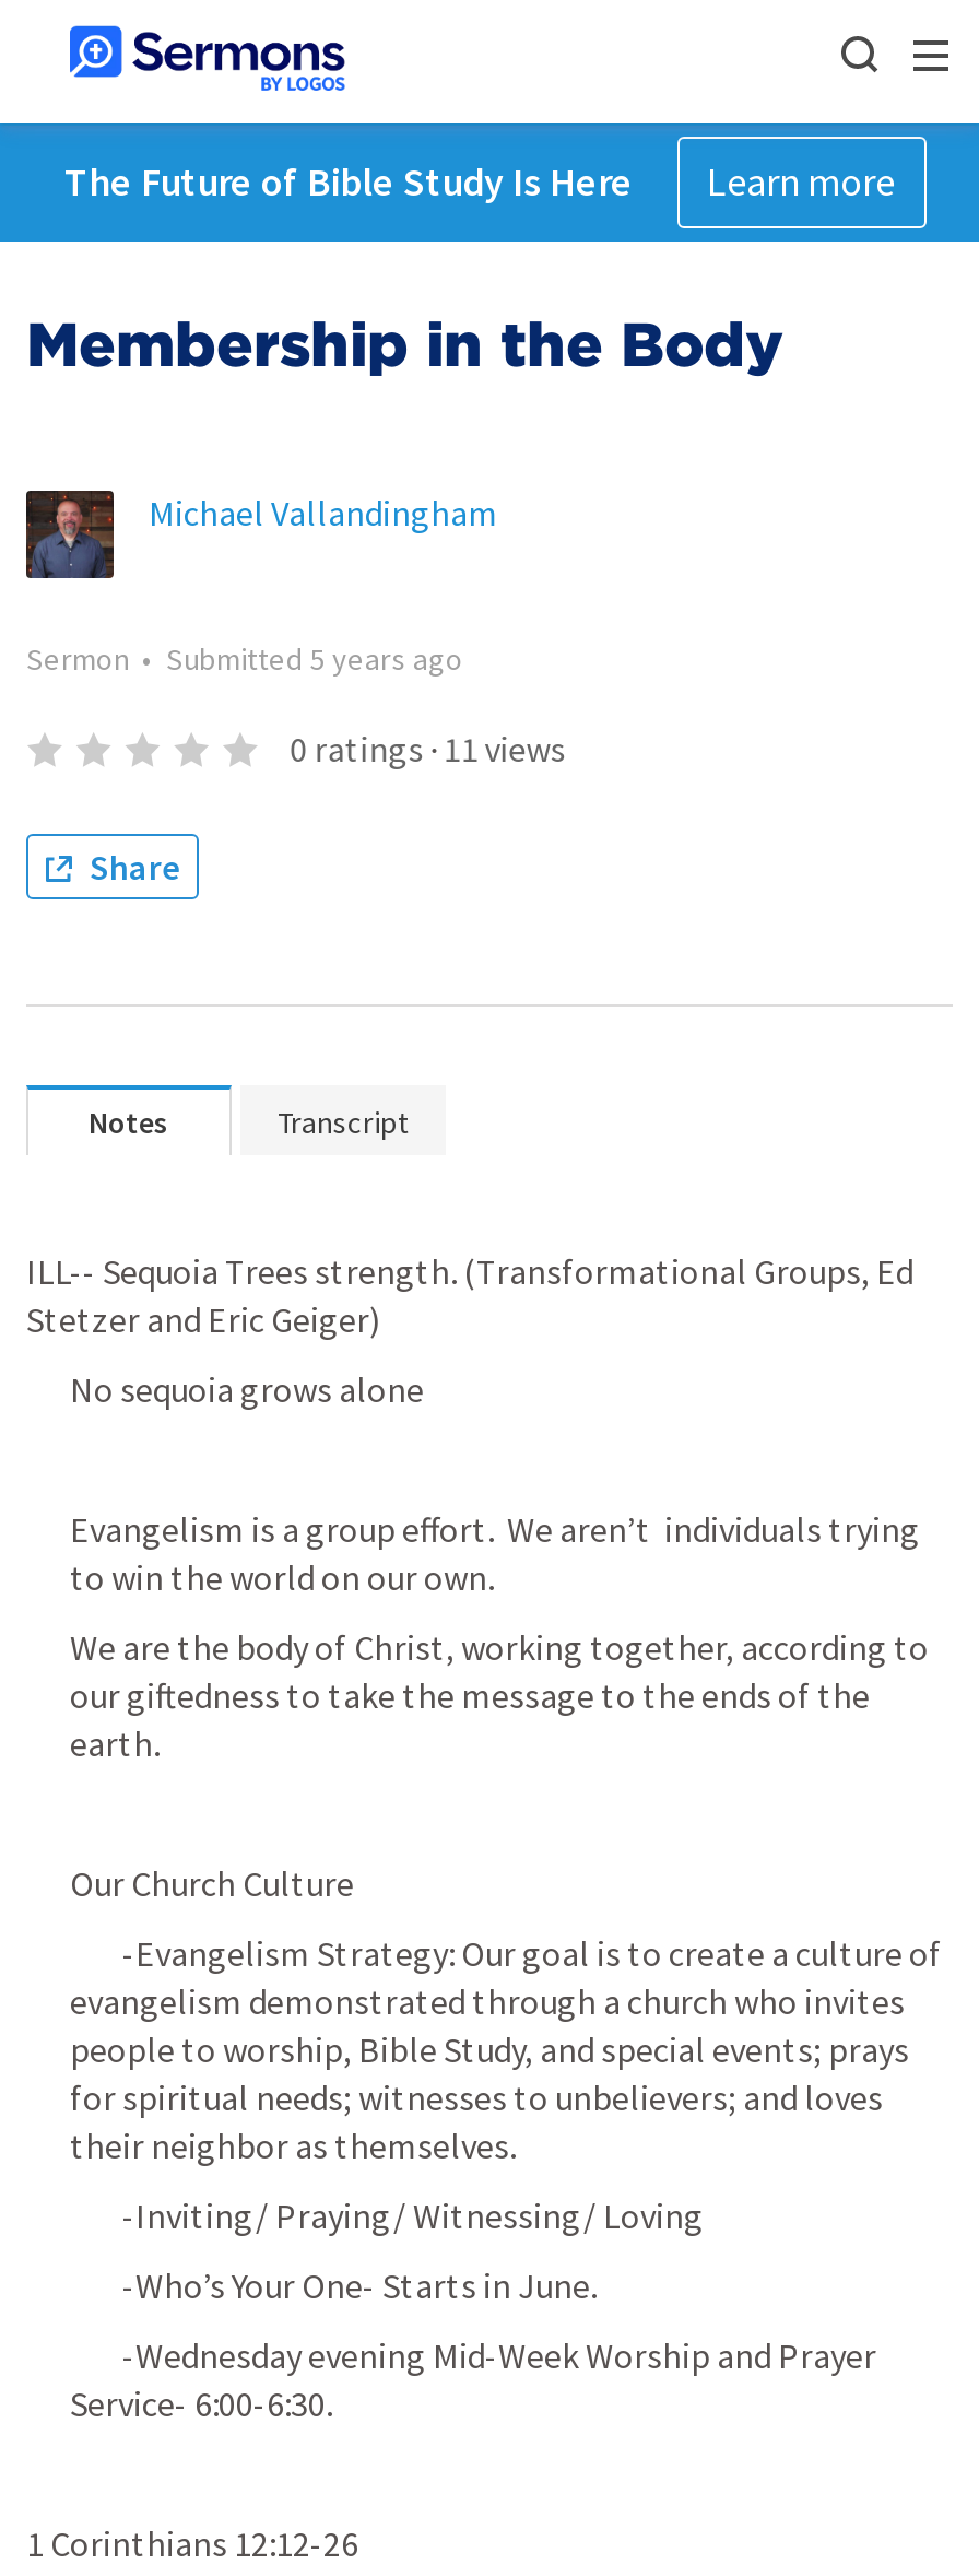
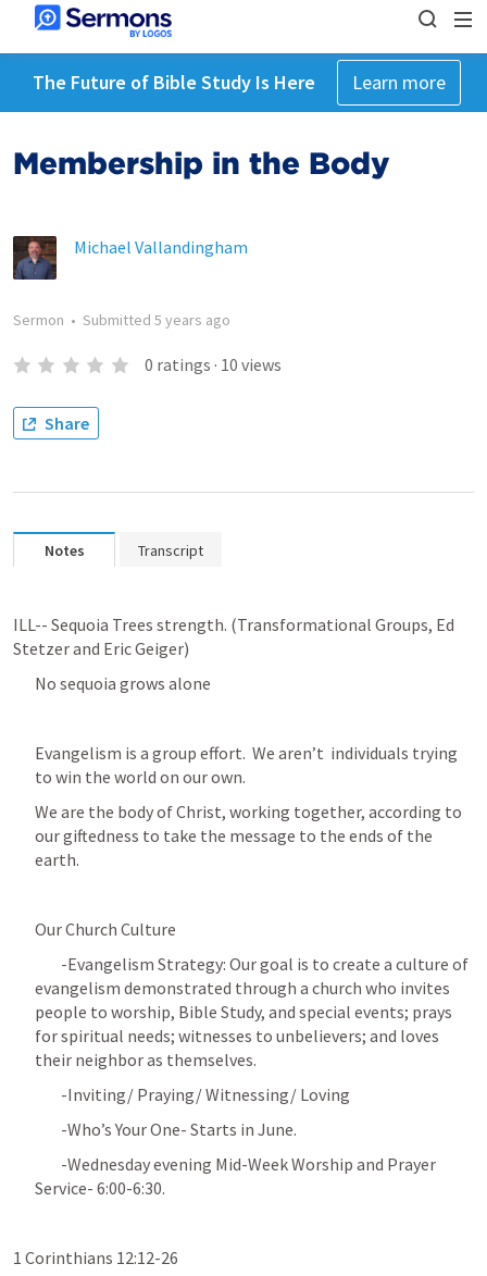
- 0 ratings · 11 views
+ 0 ratings · 10 views
